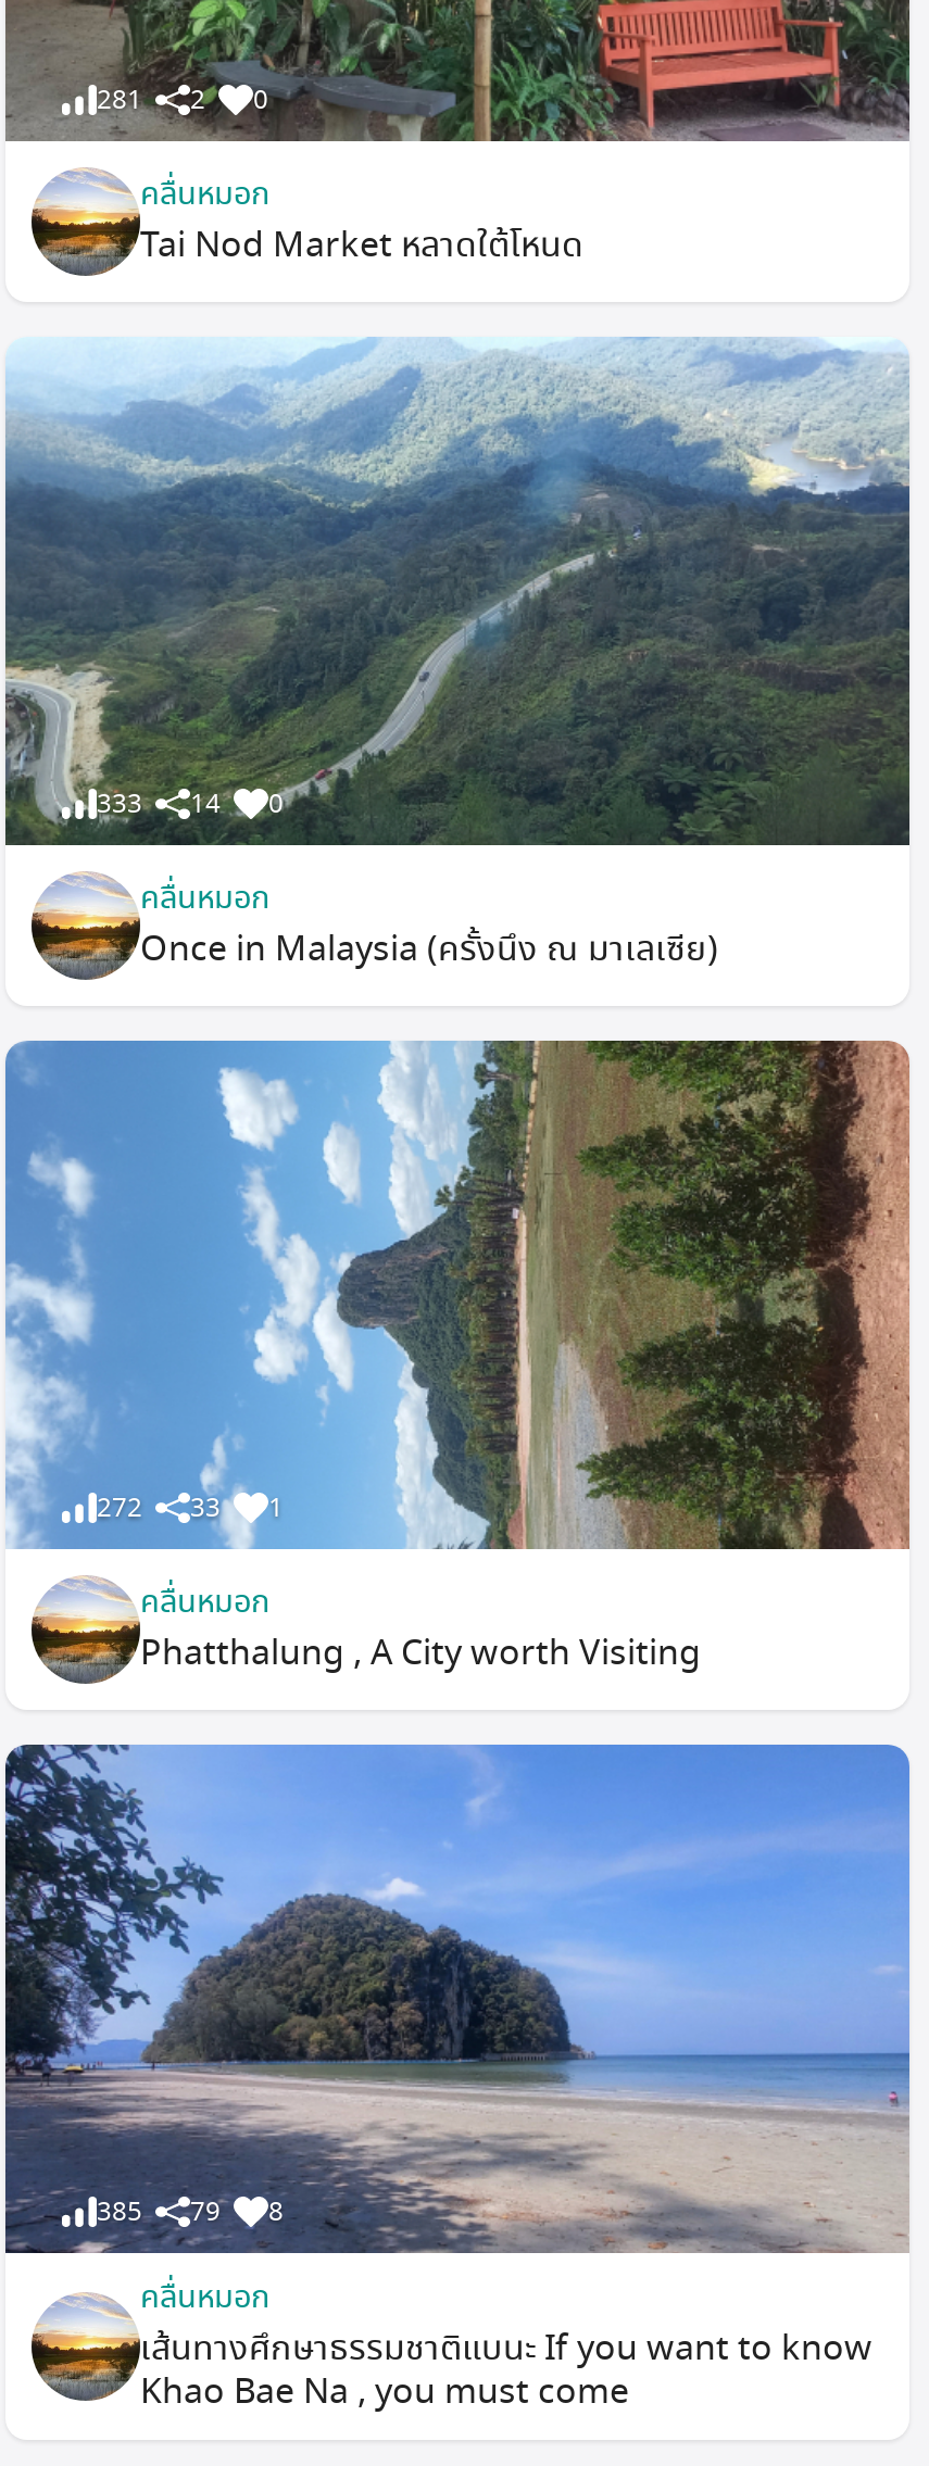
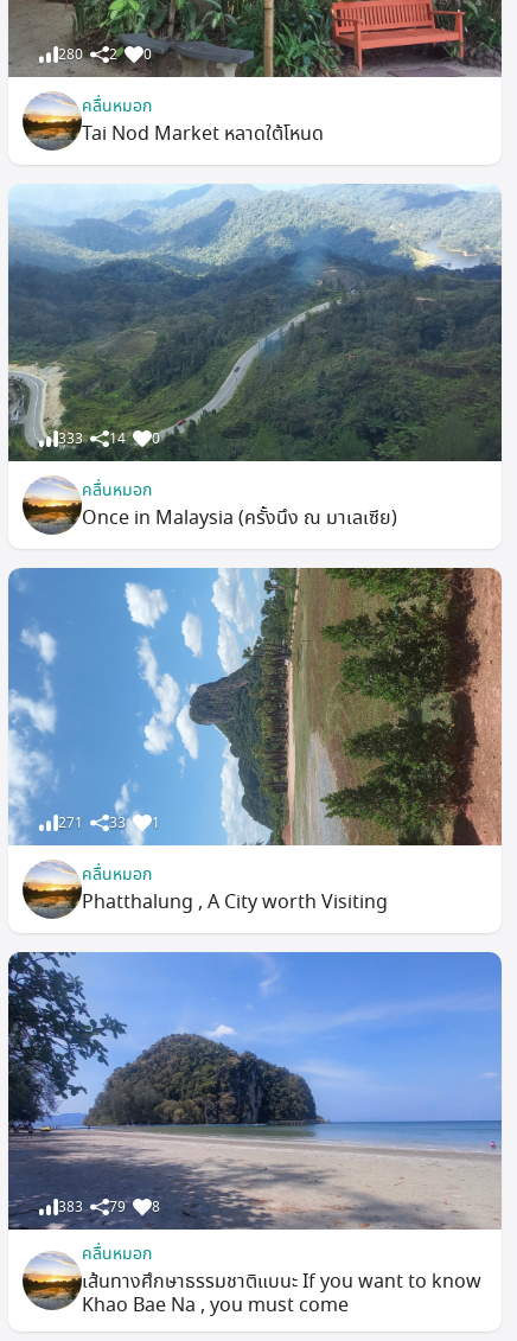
- 281 2 0
+ 280 2 0

- 272
+ 271

- 385 79 8
+ 383 79 8
